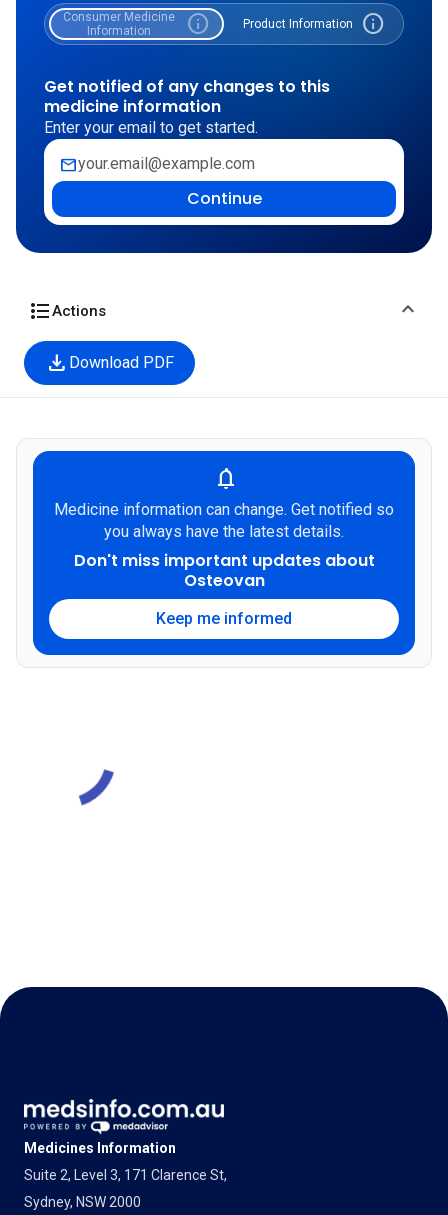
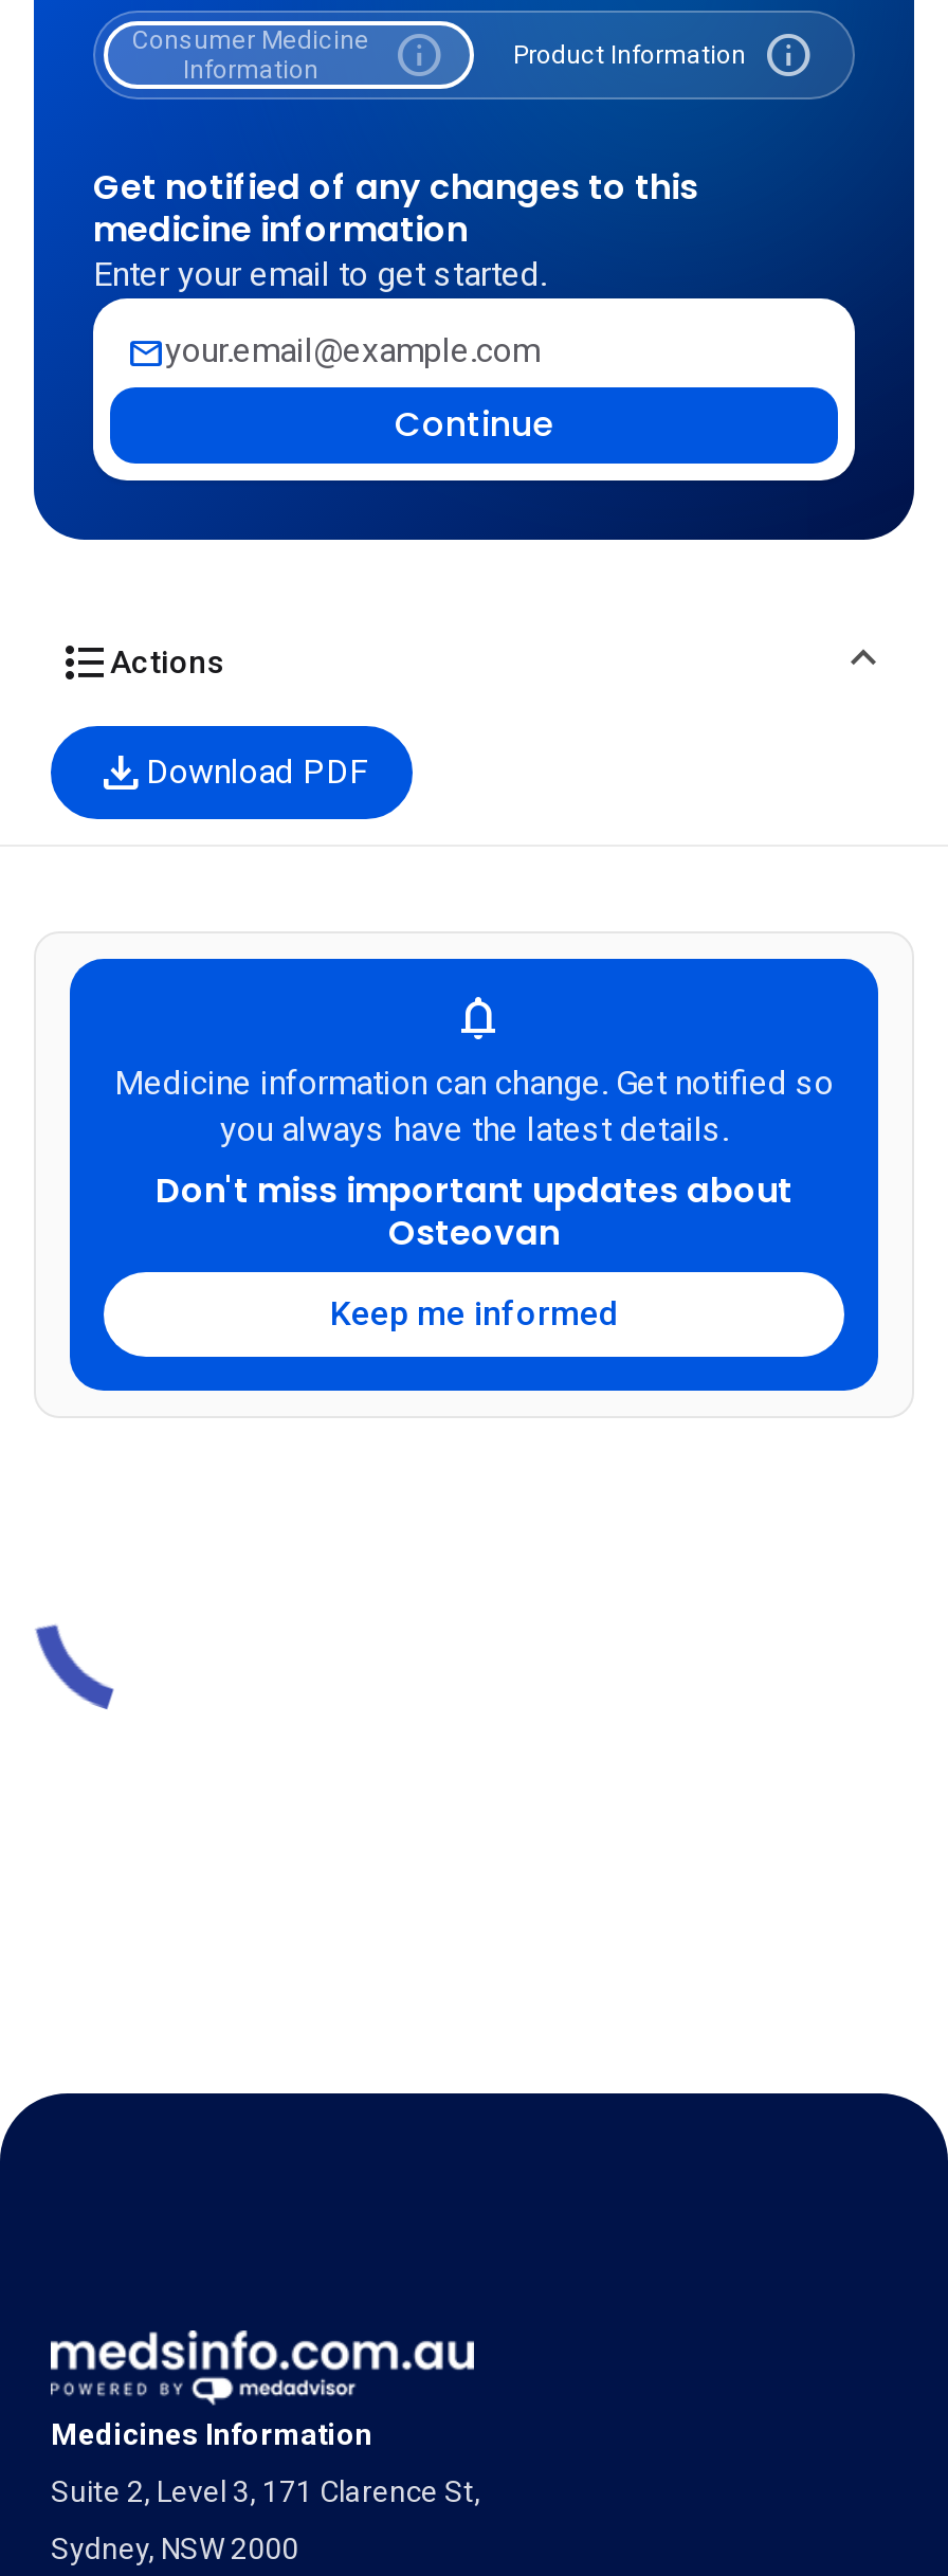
+ [image]

- [image]
